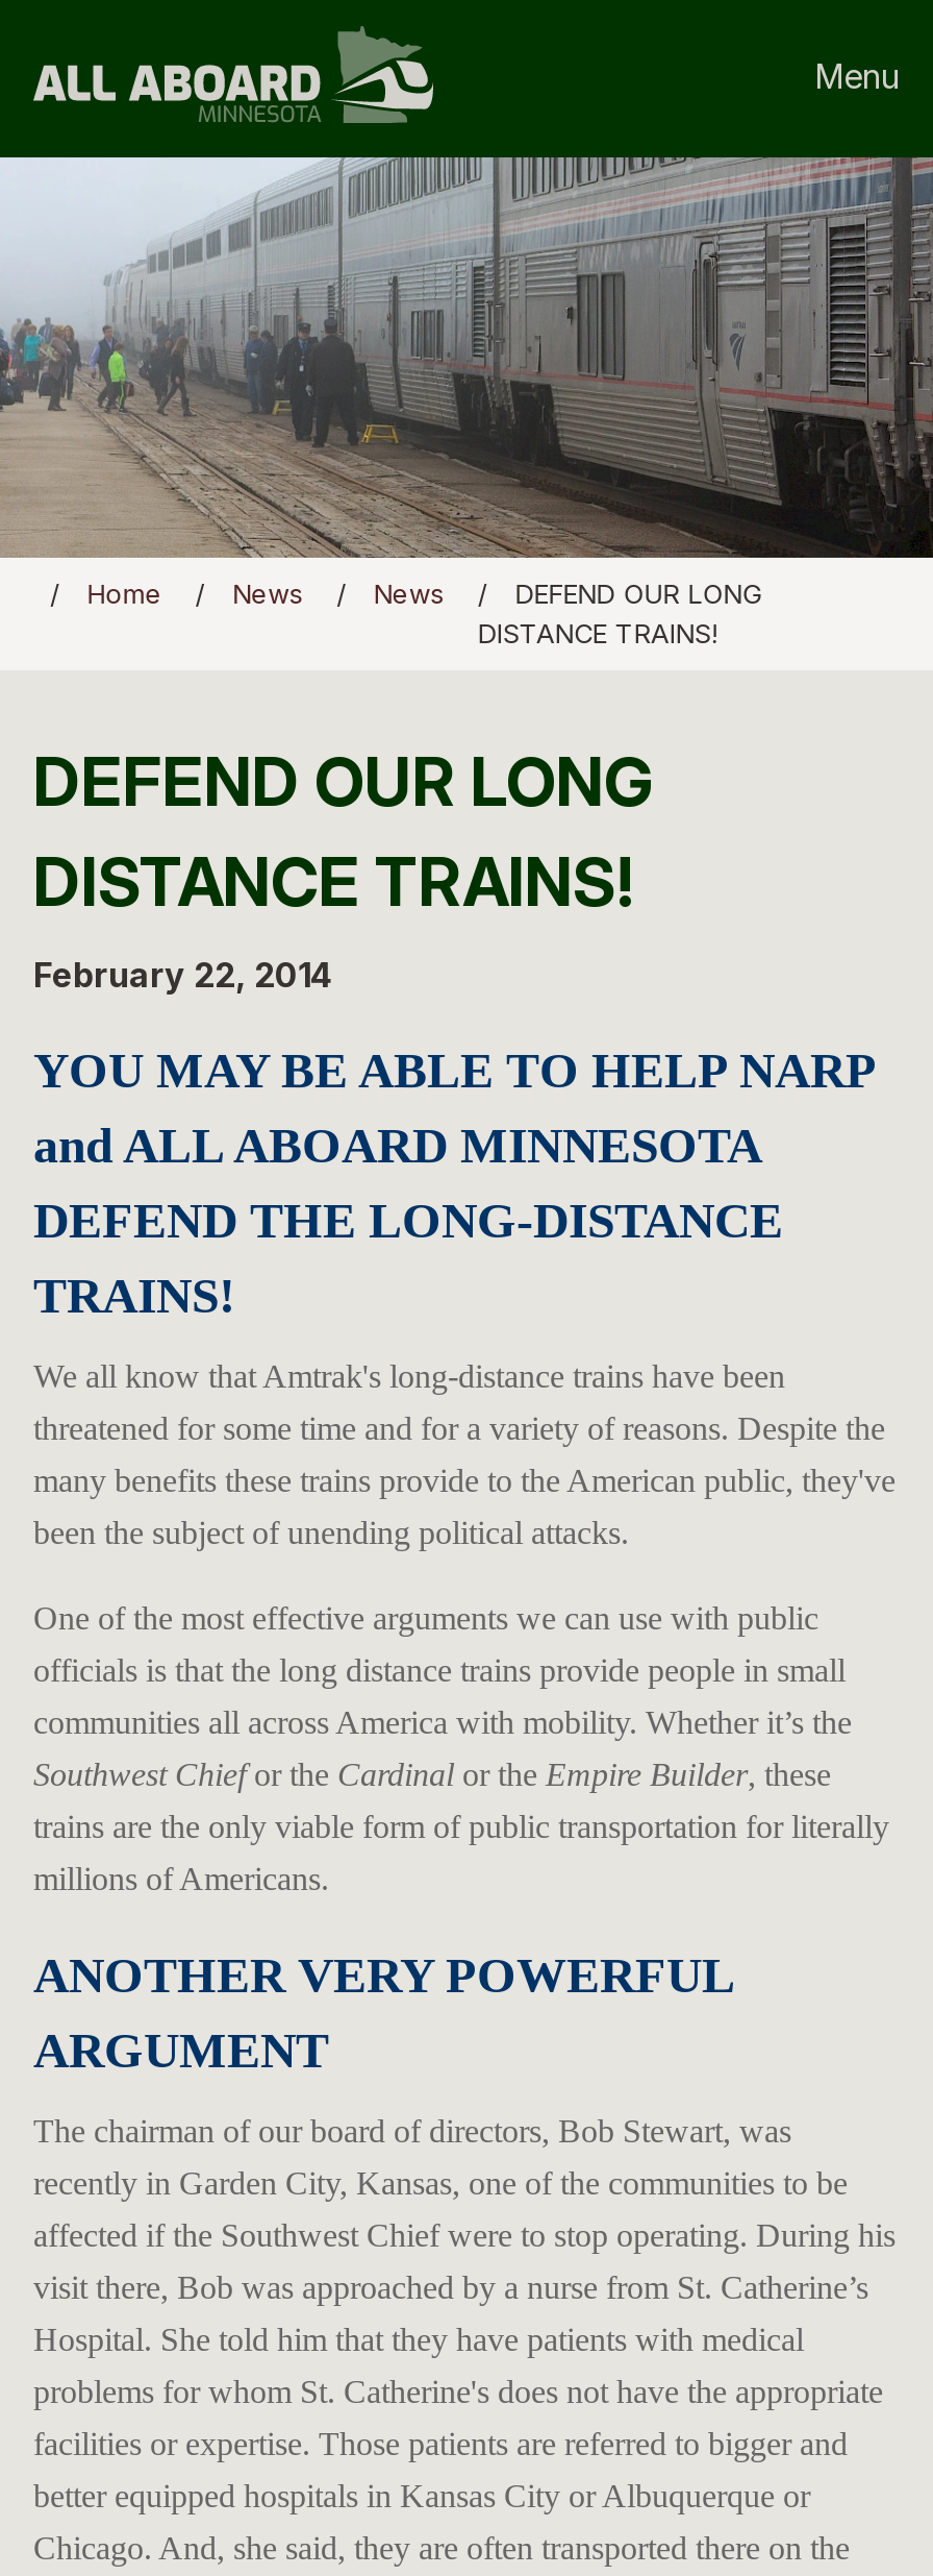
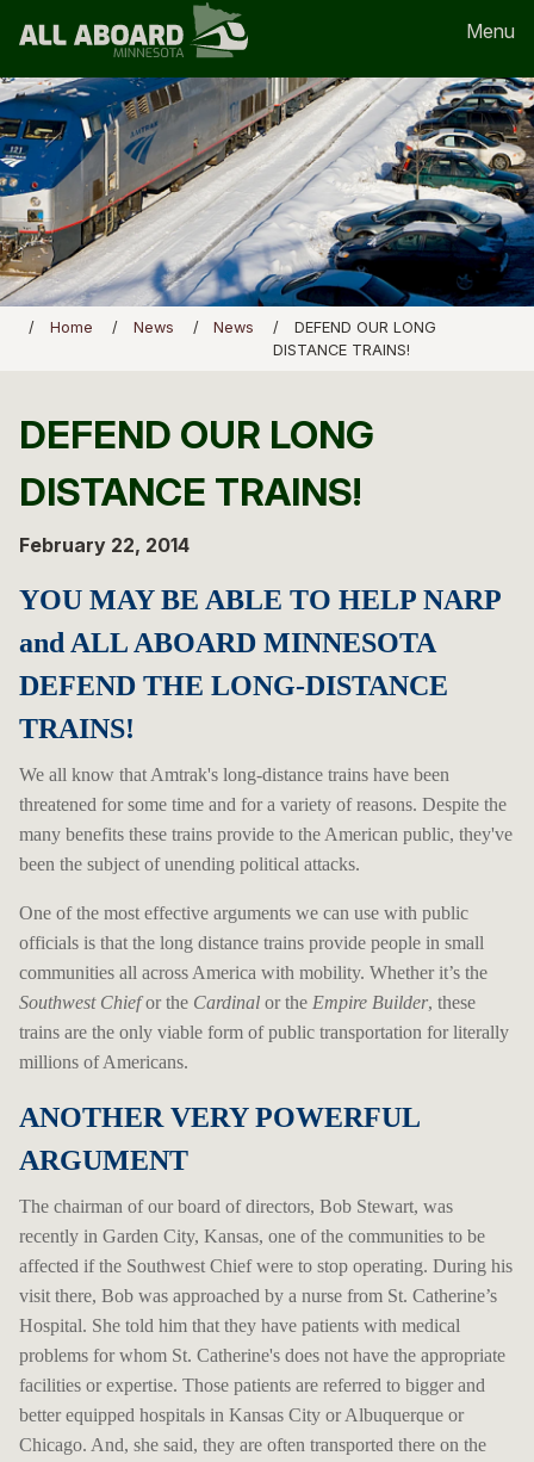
- [image]
+ [image]
